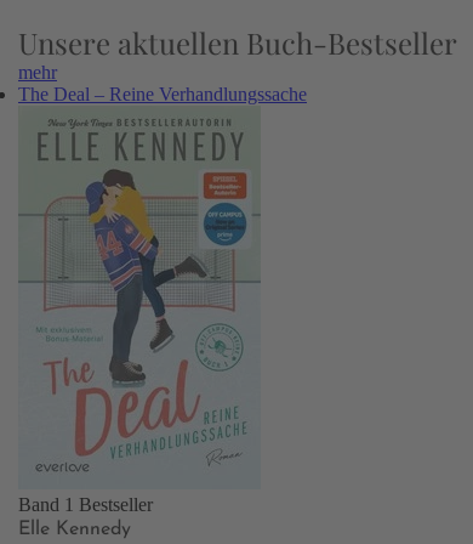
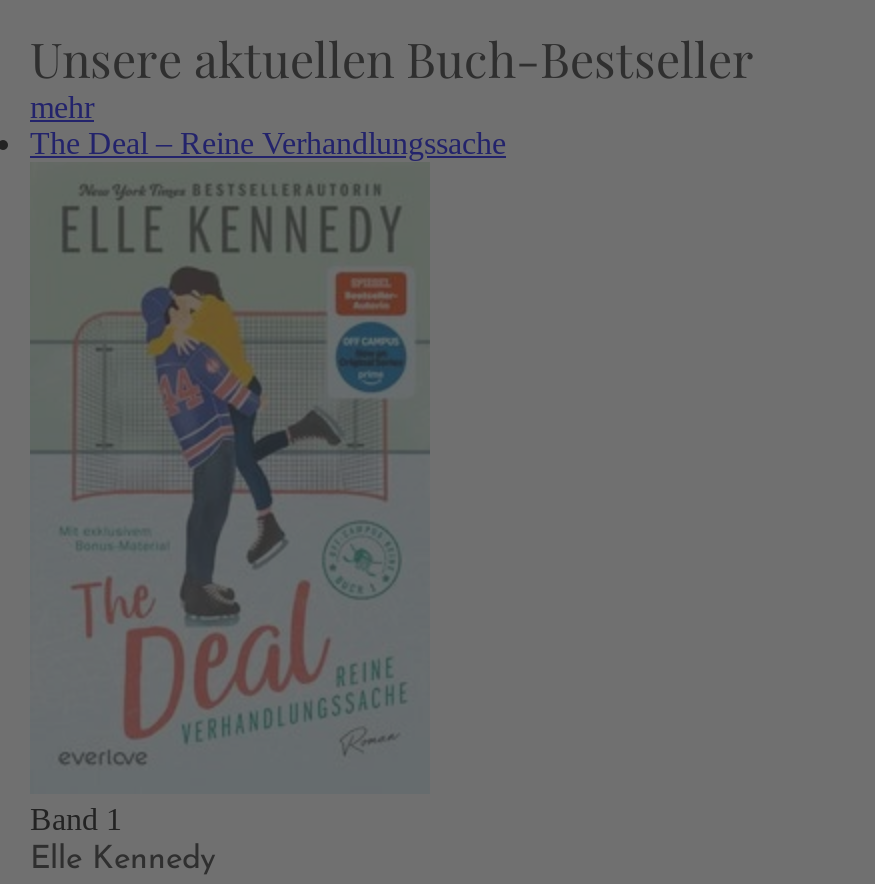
- Band 1 Bestseller
+ Band 1
